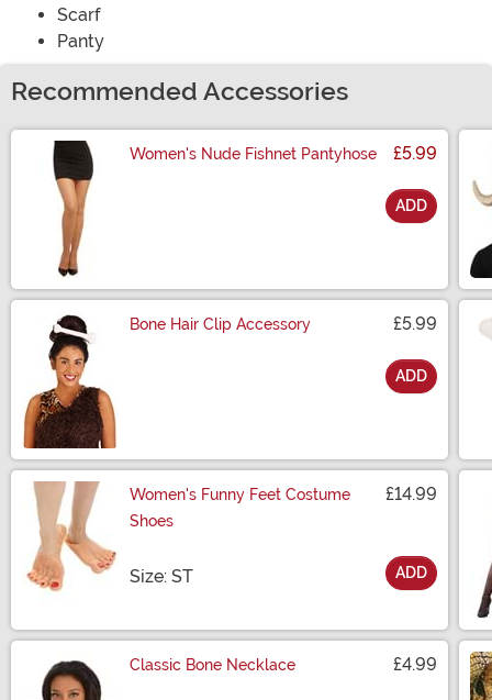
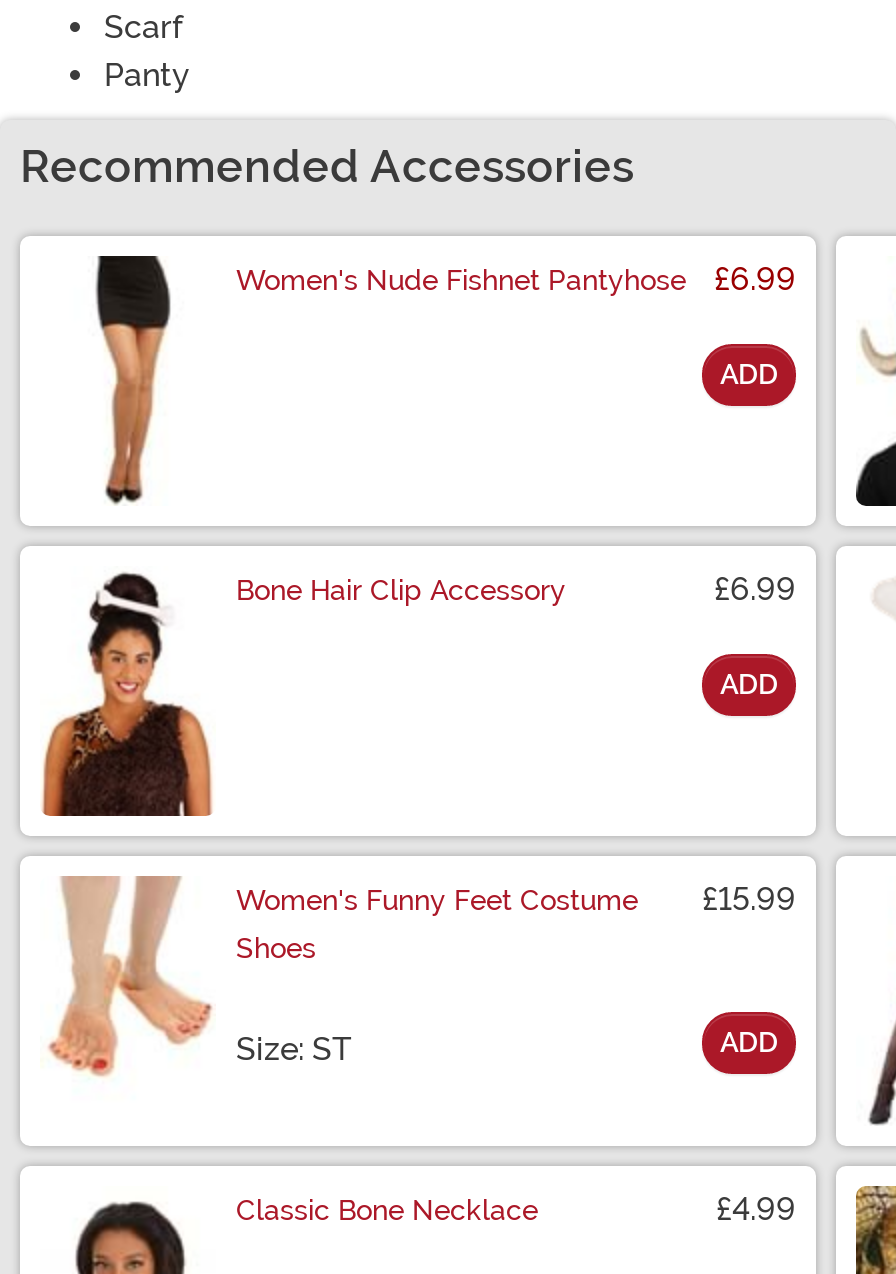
- Women's Nude Fishnet Pantyhose £5.99
+ Women's Nude Fishnet Pantyhose £6.99

- £5.99
+ £6.99

- Women's Funny Feet Costume £14.99
+ Women's Funny Feet Costume £15.99
